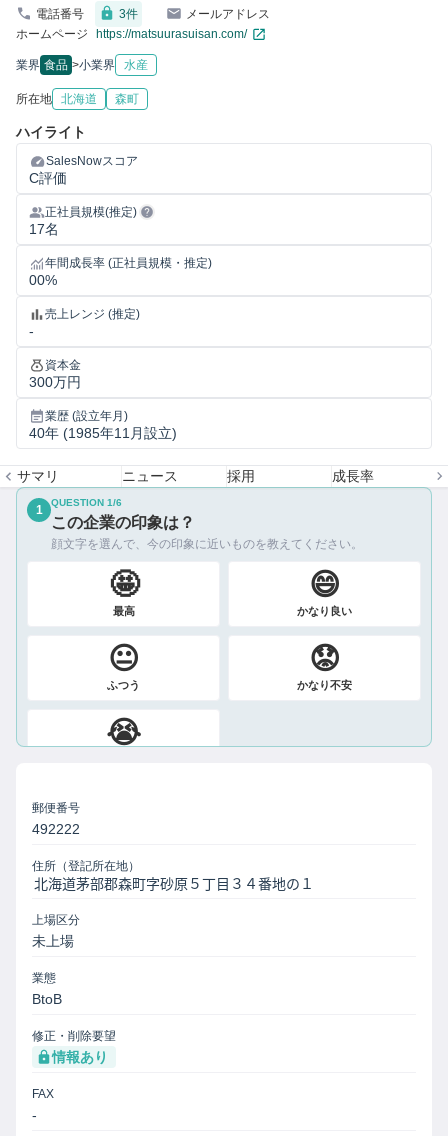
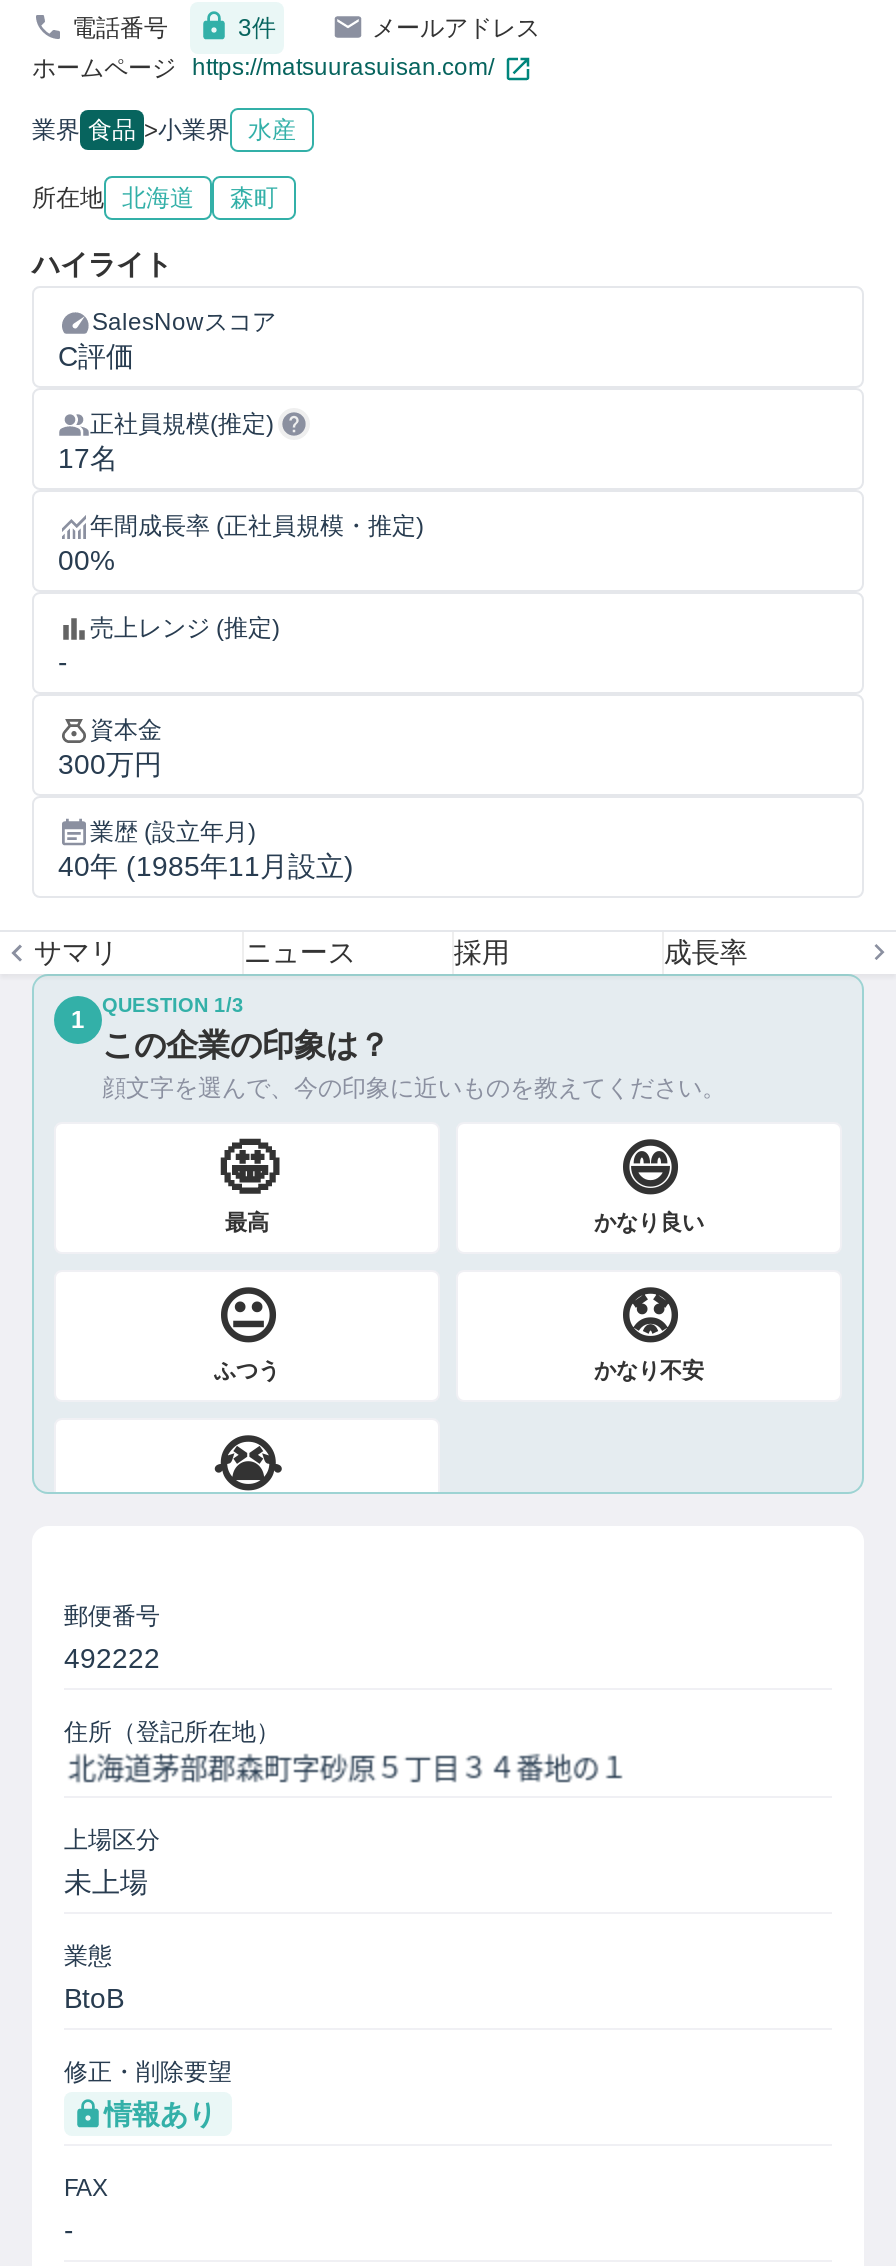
- QUESTION 1/6
+ QUESTION 1/3
